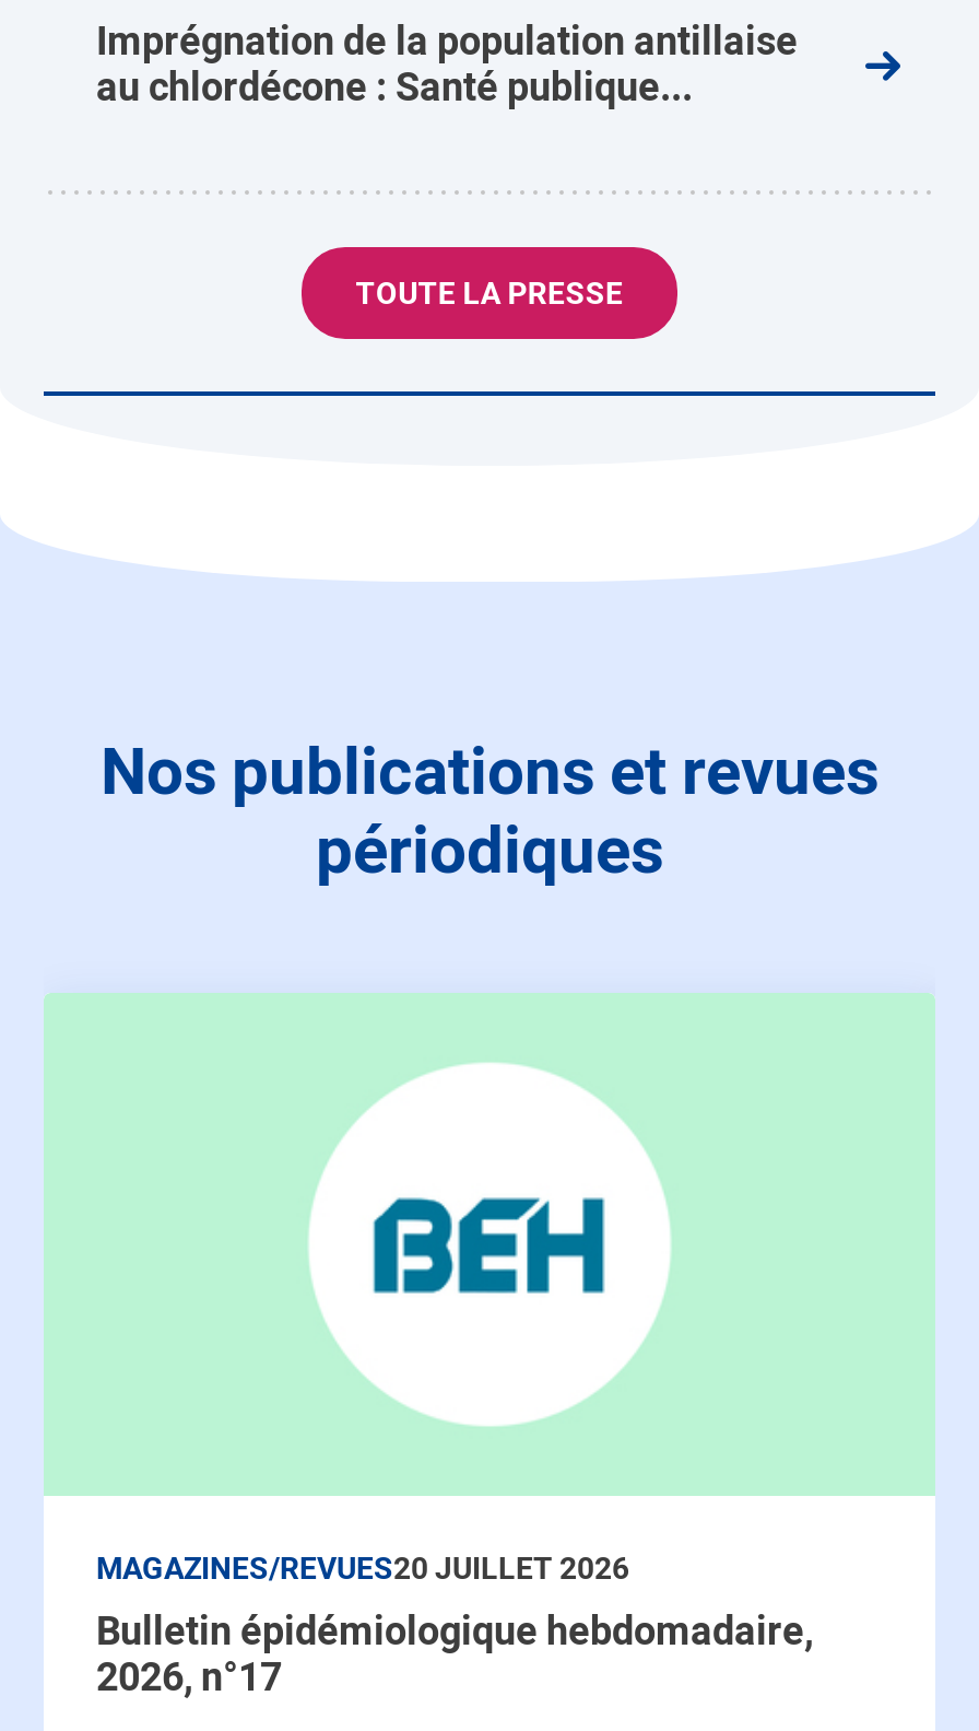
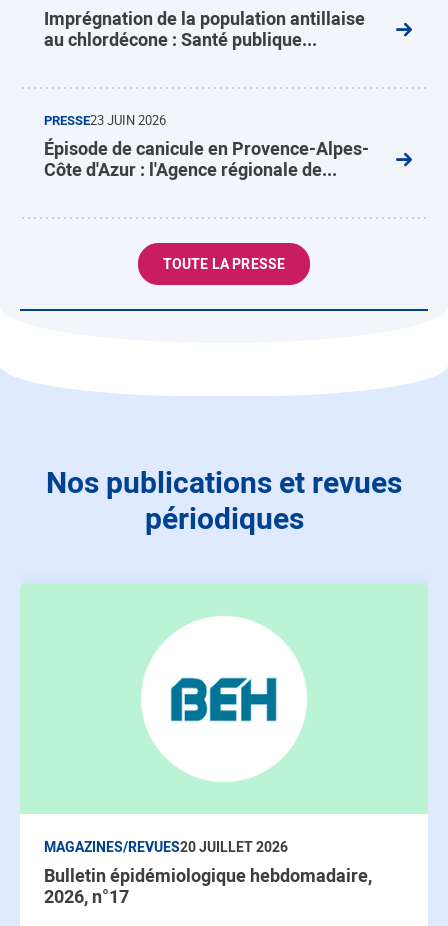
+ PRESSE23 JUIN 2026
+ Épisode de canicule en Provence-Alpes-
+ Côte d'Azur : l'Agence régionale de...
